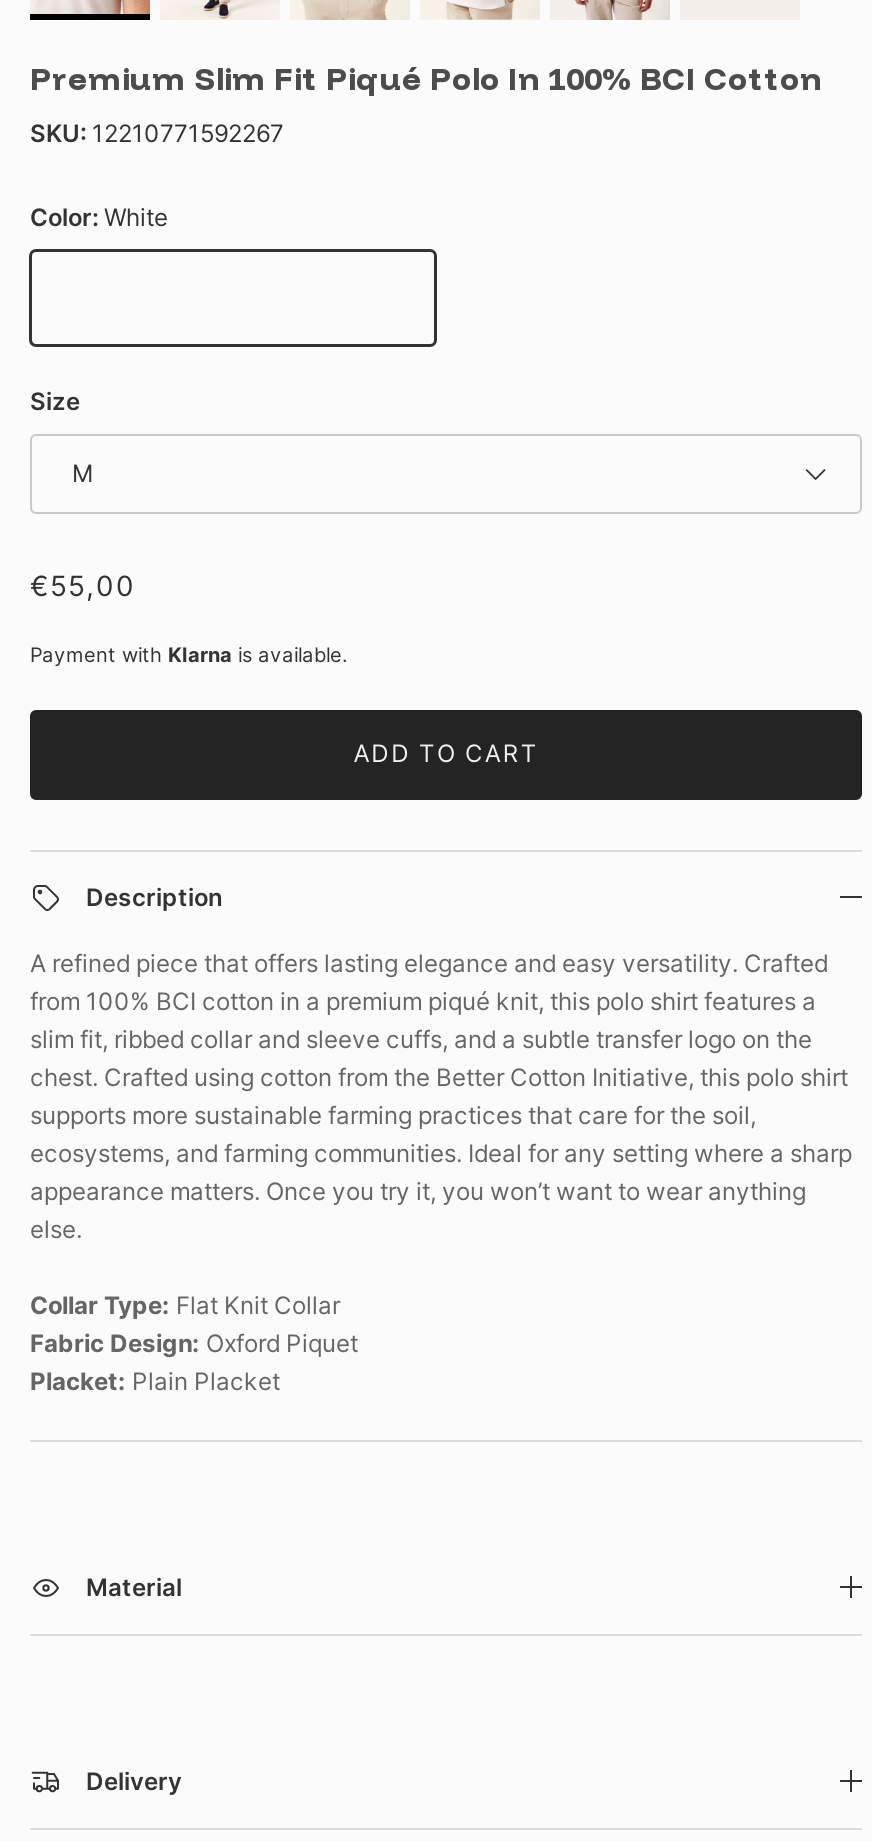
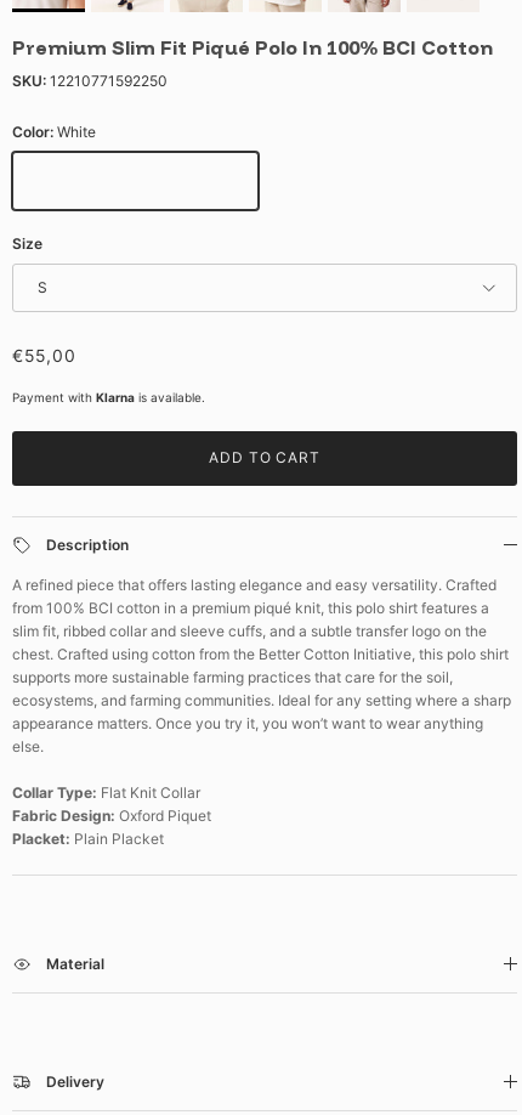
- SKU: 12210771592267
+ SKU: 12210771592250

- M
+ S
